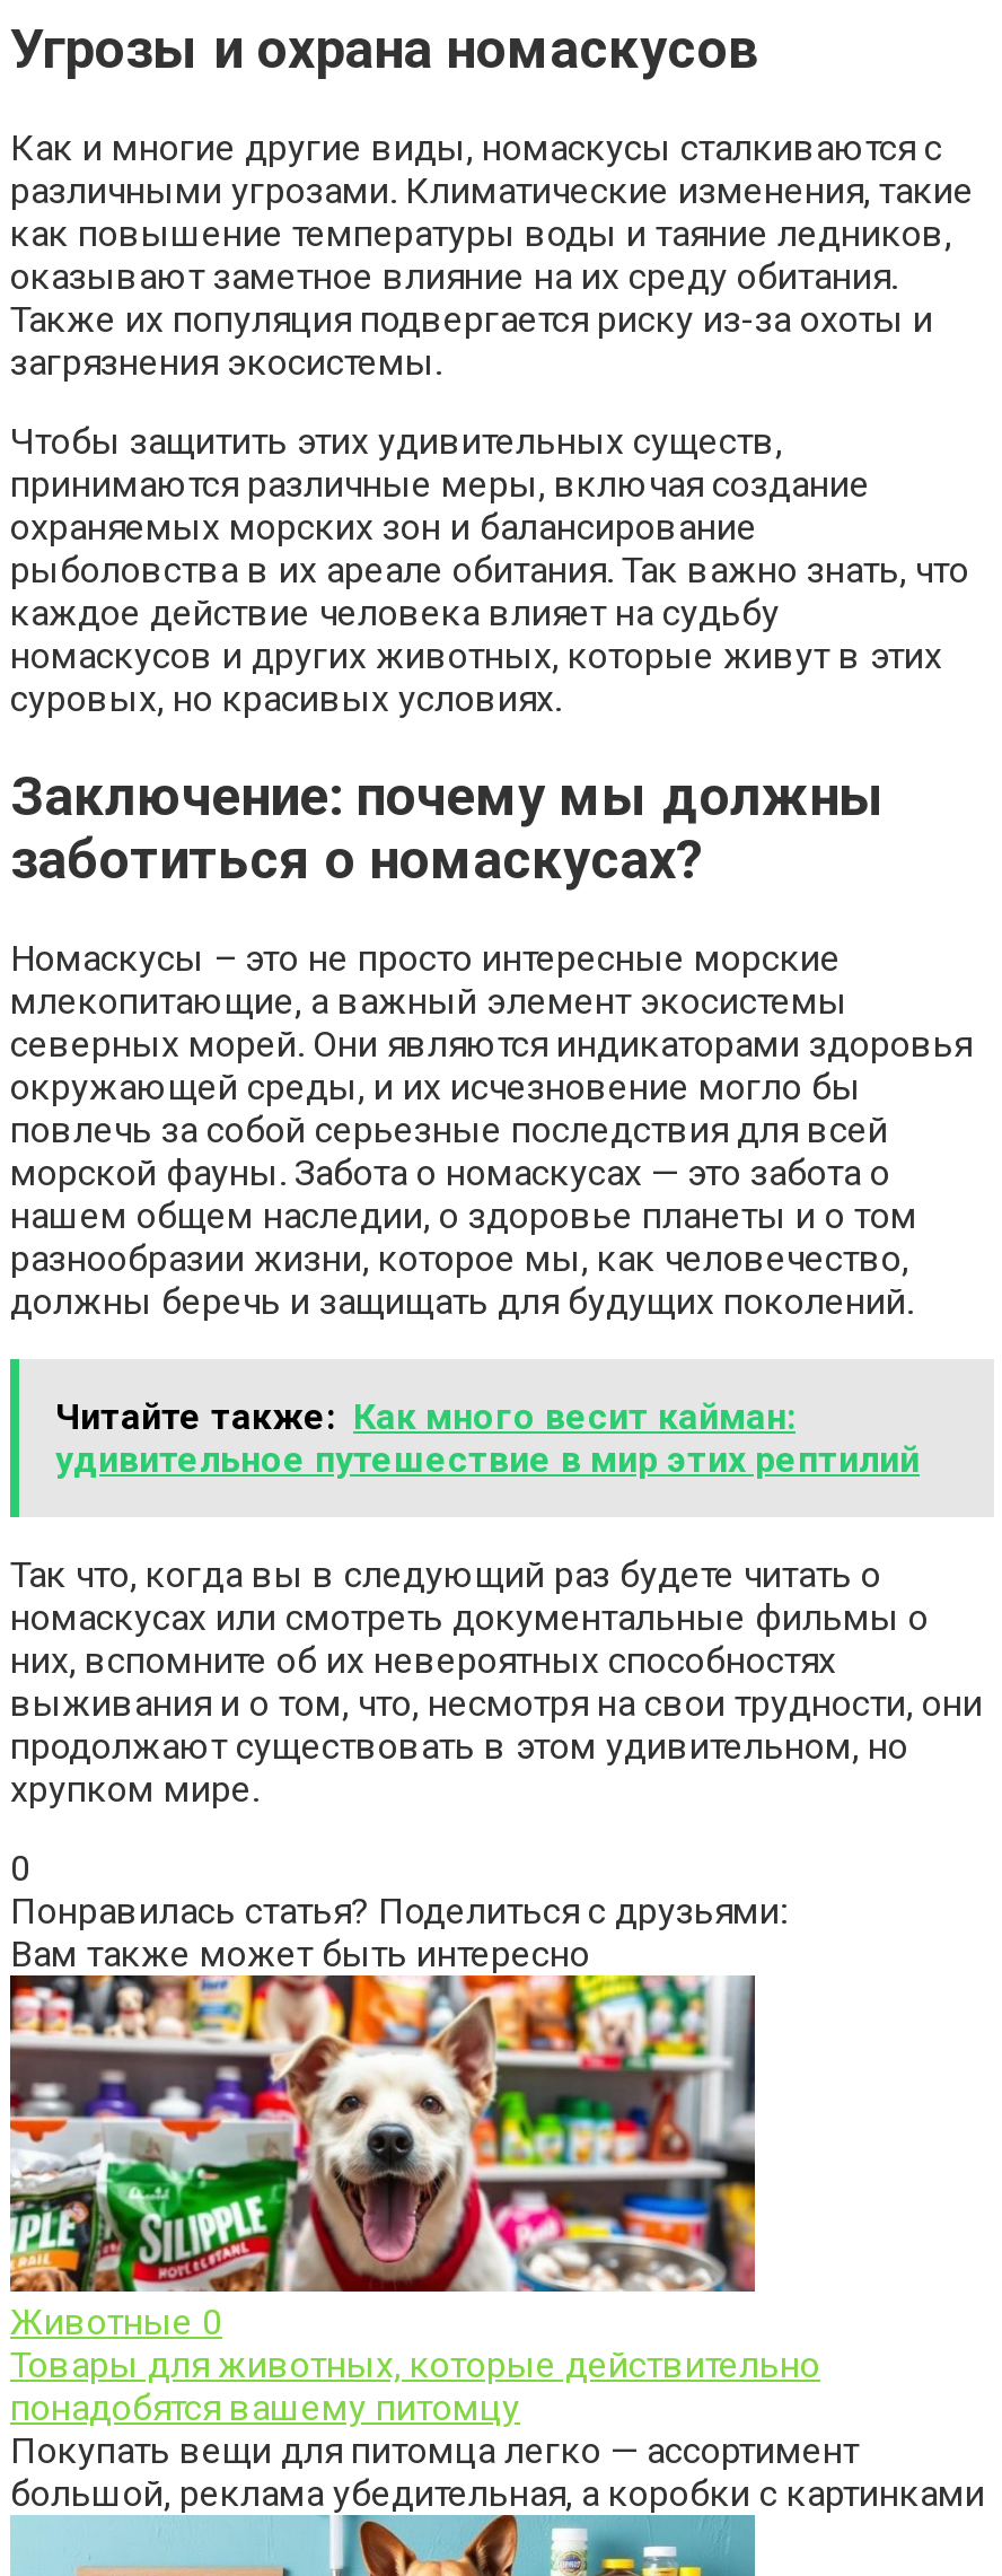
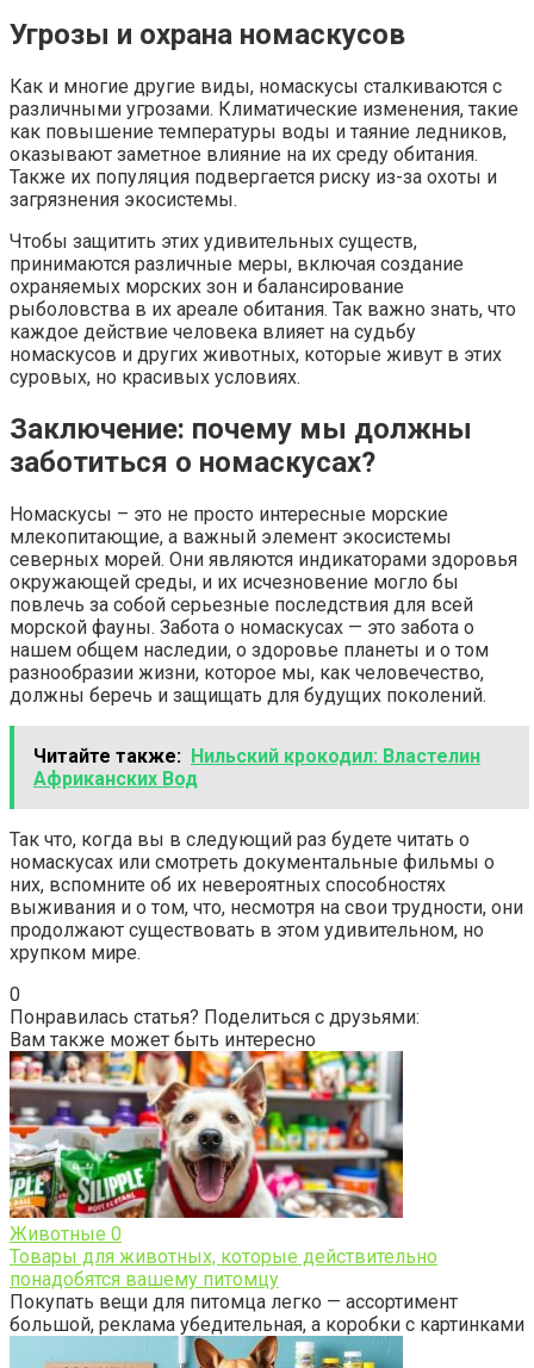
- Читайте также: Как много весит кайман:
- удивительное путешествие в мир этих рептилий
+ Читайте также: Нильский крокодил: Властелин
+ Африканских Вод
